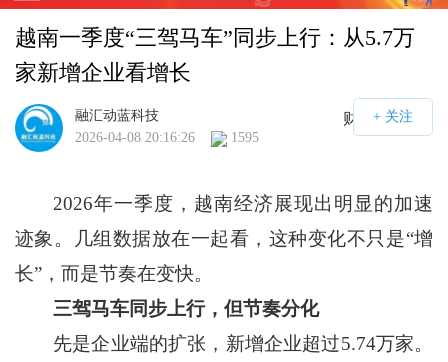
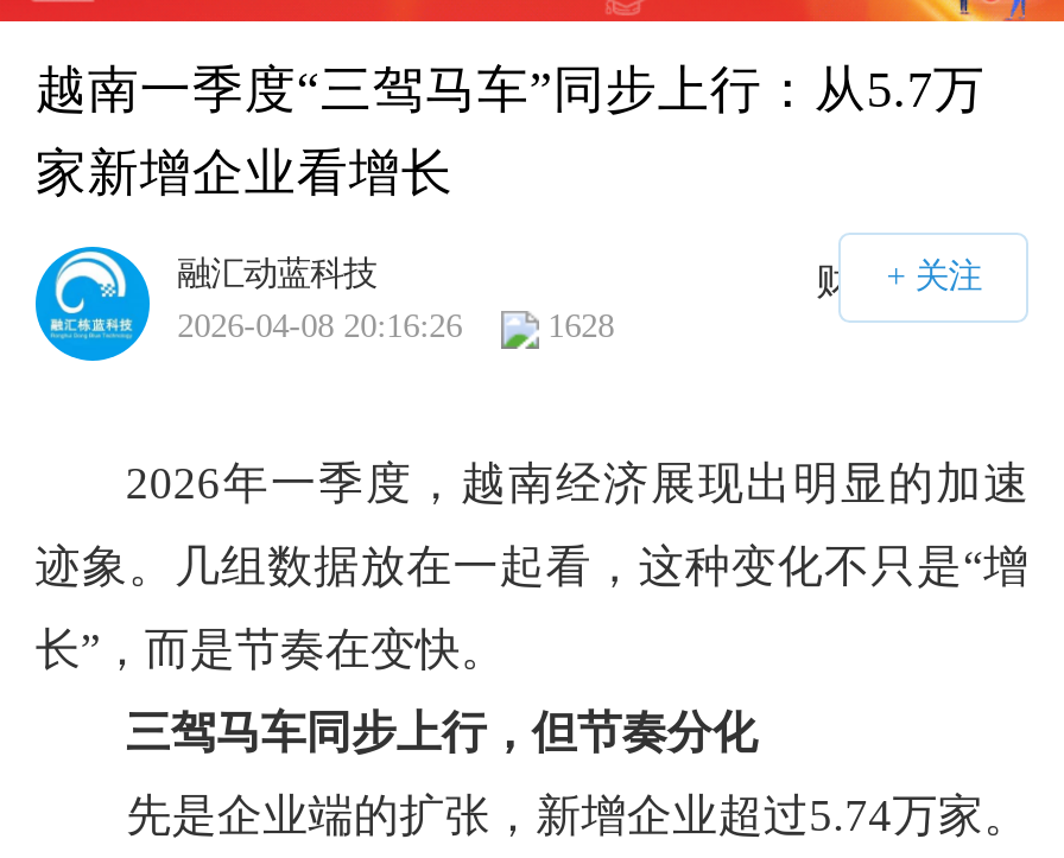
- 2026-04-08 20:16:26 1595
+ 2026-04-08 20:16:26 1628
